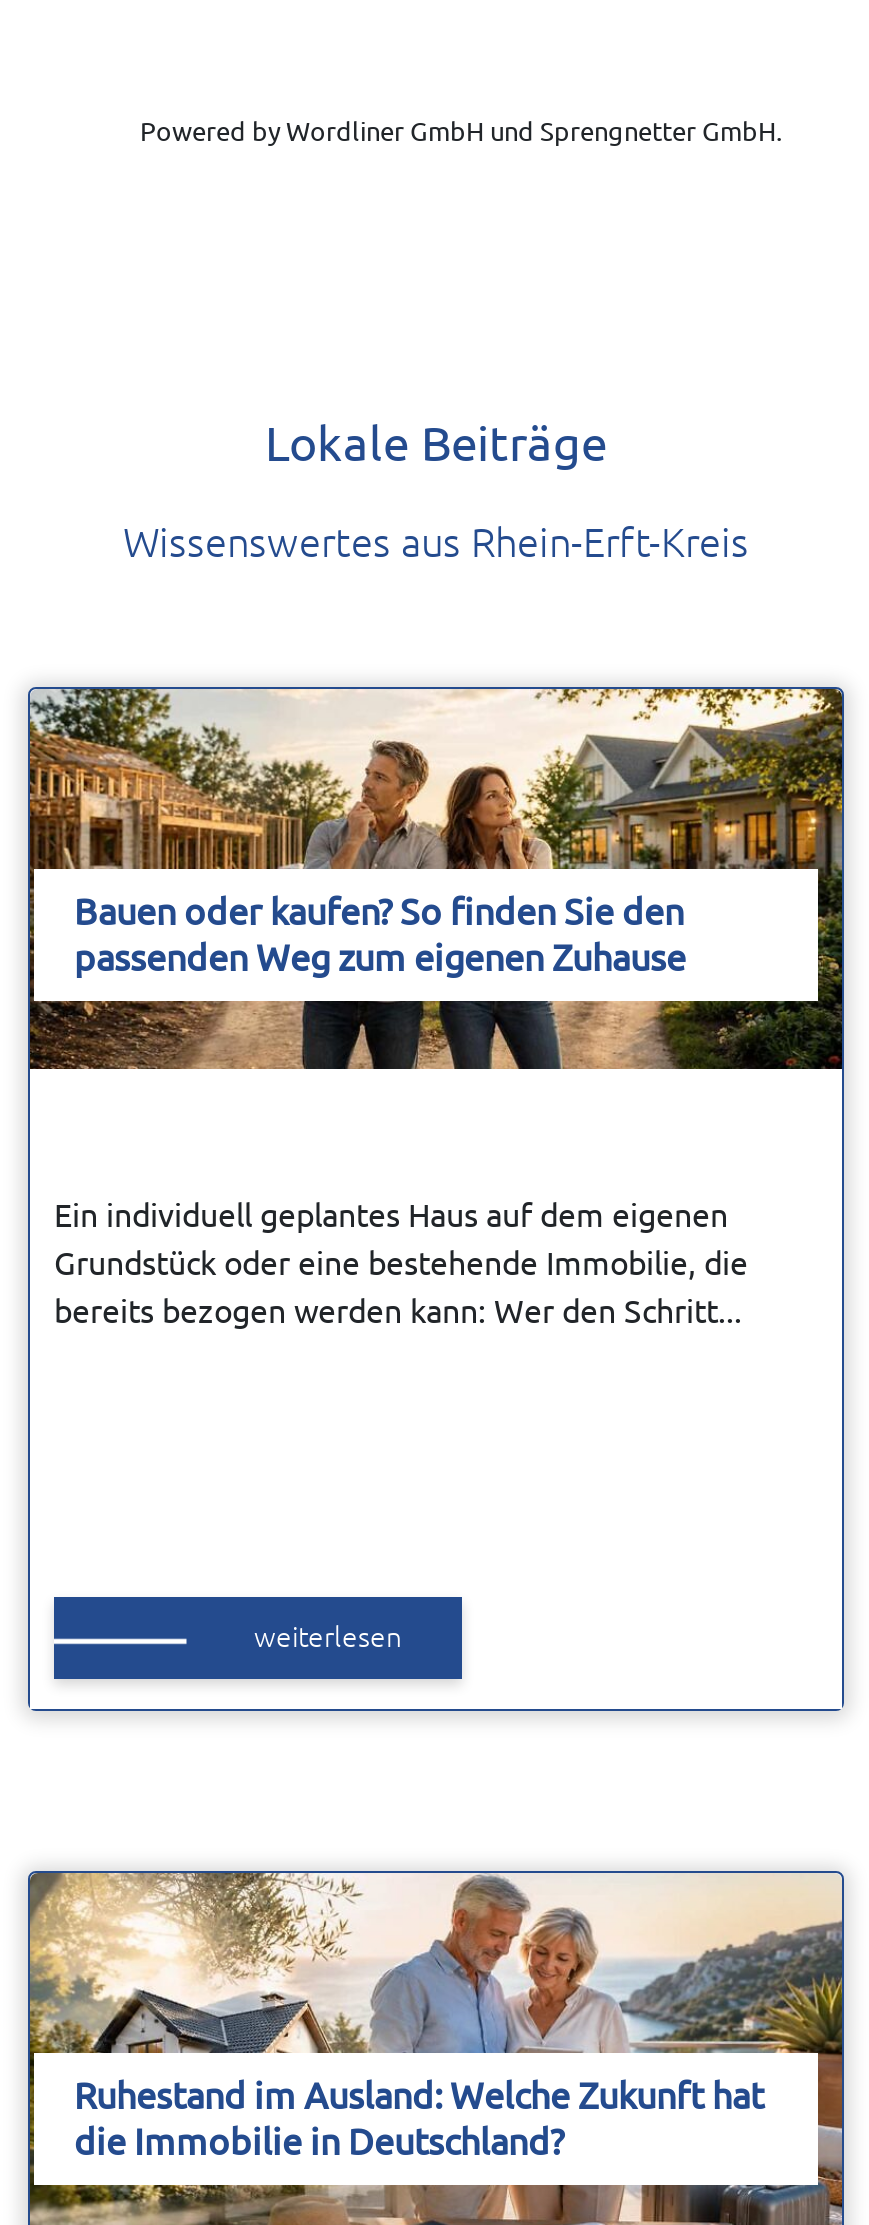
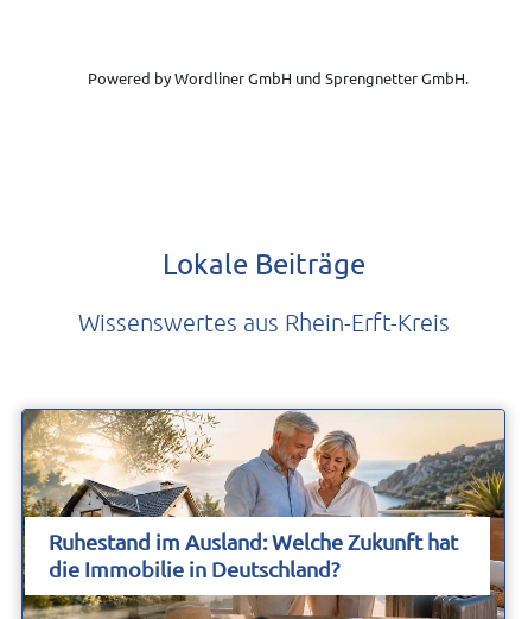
- [image]
- Bauen oder kaufen? So finden Sie den
- passenden Weg zum eigenen Zuhause

- Ein individuell geplantes Haus auf dem eigenen
- Grundstück oder eine bestehende Immobilie, die
- bereits bezogen werden kann: Wer den Schritt...

- weiterlesen
